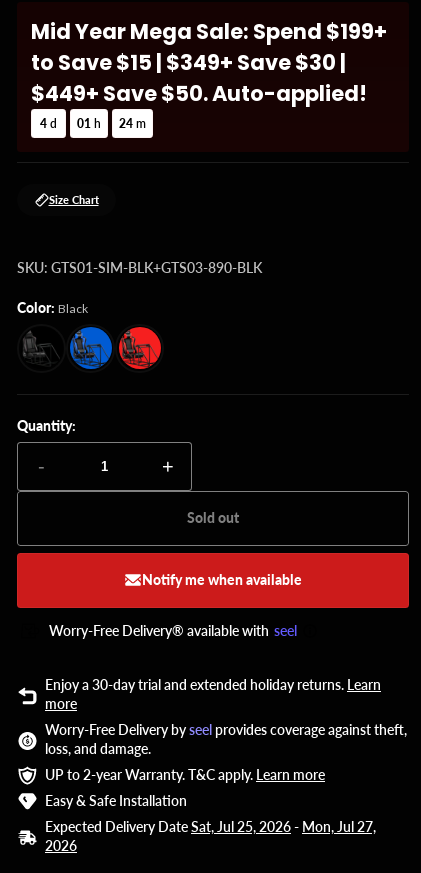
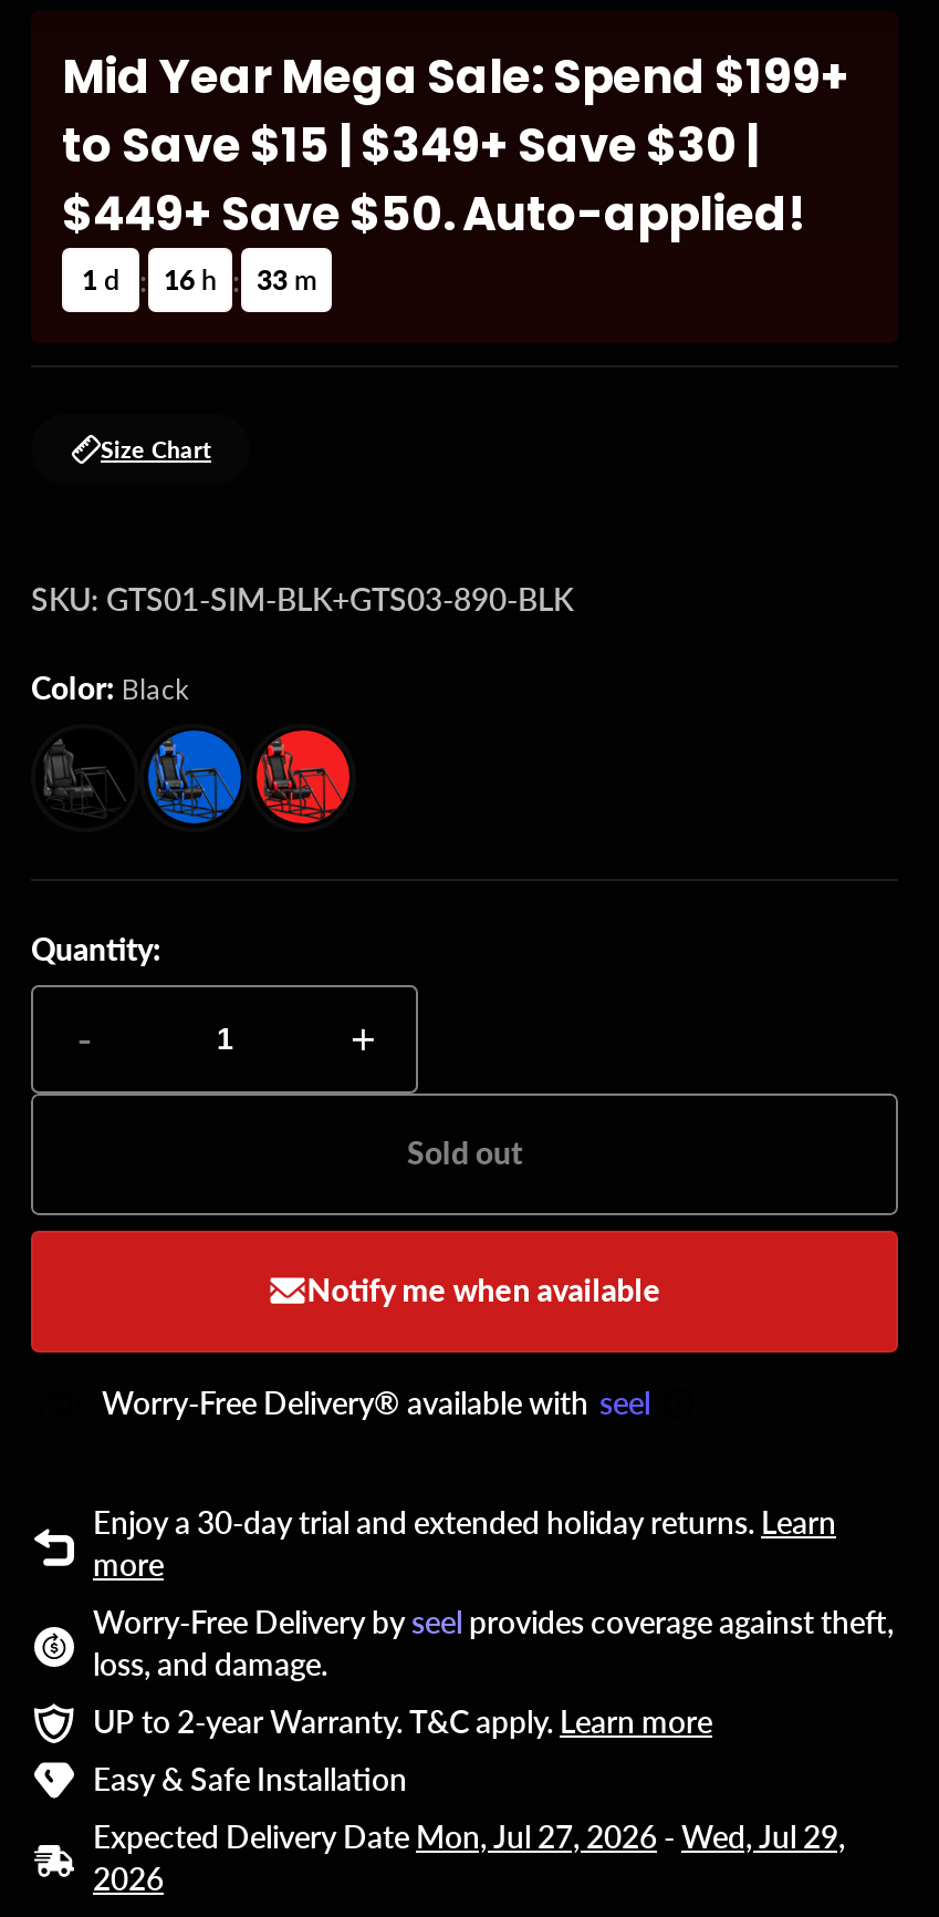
- 4 d : 01 h : 24 m
+ 1 d : 16 h : 33 m

- Expected Delivery Date Sat, Jul 25, 2026 - Mon, Jul 27,
+ Expected Delivery Date Mon, Jul 27, 2026 - Wed, Jul 29,
